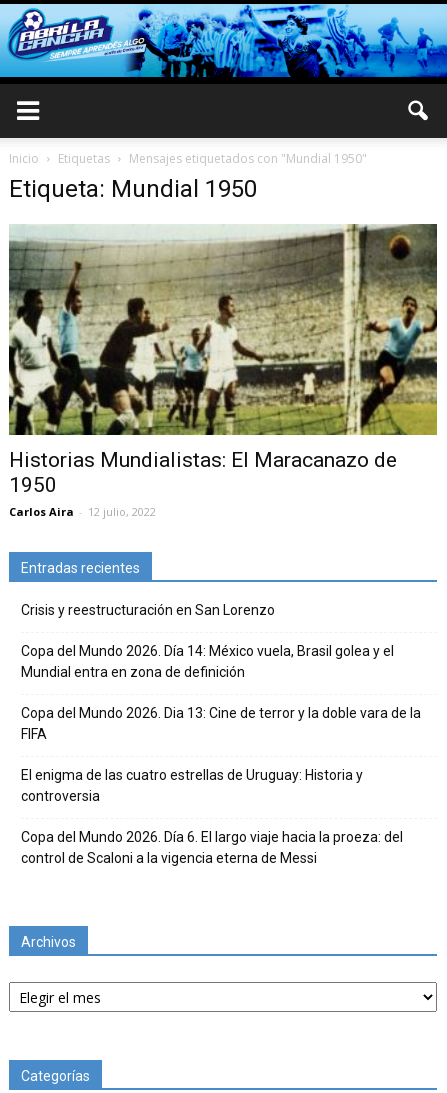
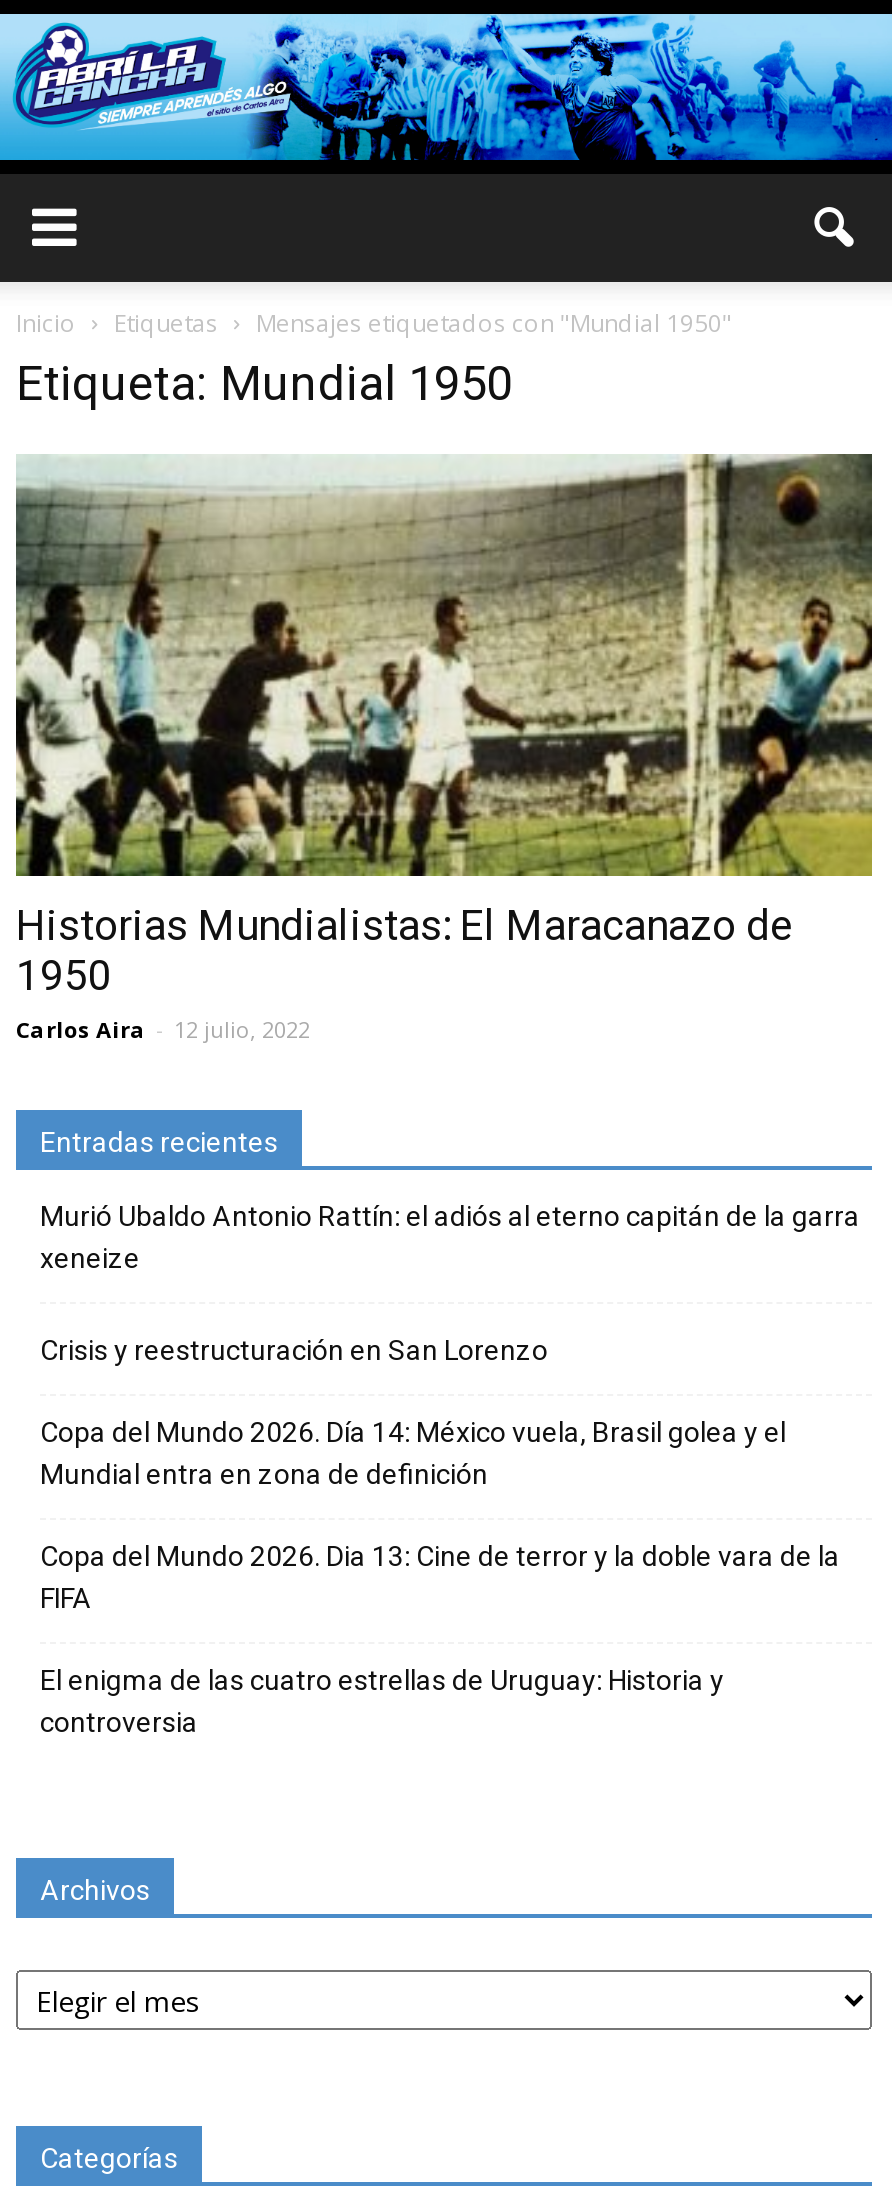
+ Murió Ubaldo Antonio Rattín: el adiós al eterno capitán de la garra
+ xeneize

moved down: Crisis y reestructuración en San Lorenzo | Copa del Mundo 2026. Día 14: México vuela, Brasil golea y el | Mundial entra en zona de definición | Copa del Mundo 2026. Dia 13: Cine de terror y la doble vara de la | FIFA | El enigma de las cuatro estrellas de Uruguay: Historia y | controversia

- Copa del Mundo 2026. Día 6. El largo viaje hacia la proeza: del
- control de Scaloni a la vigencia eterna de Messi
